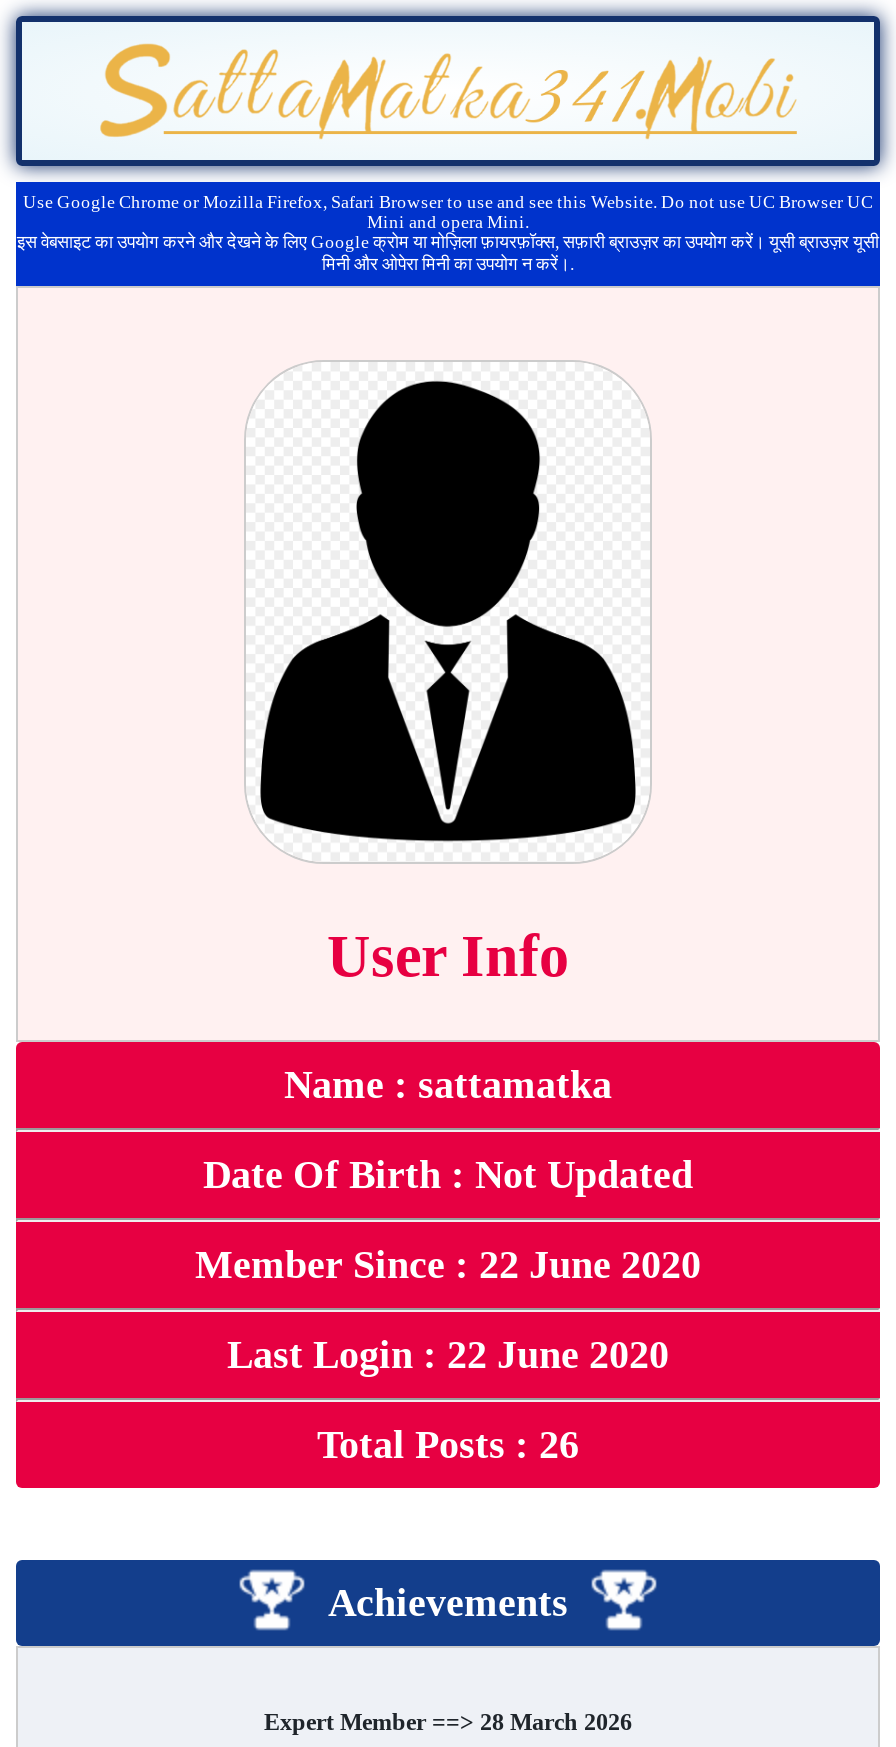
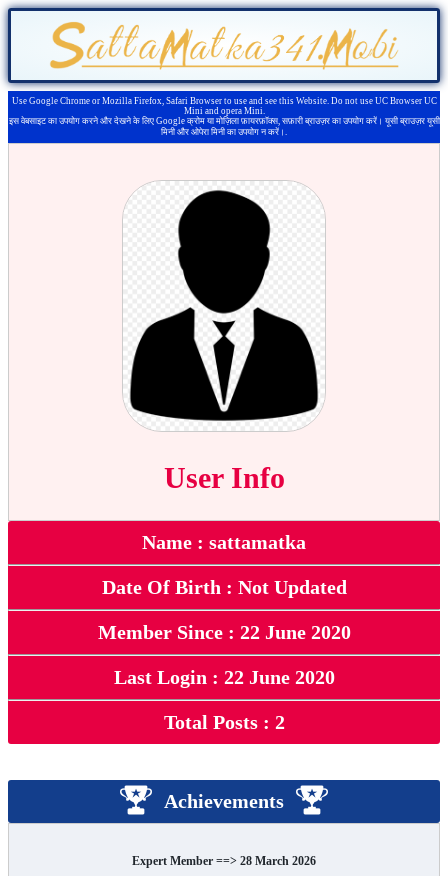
- Total Posts : 26
+ Total Posts : 2
